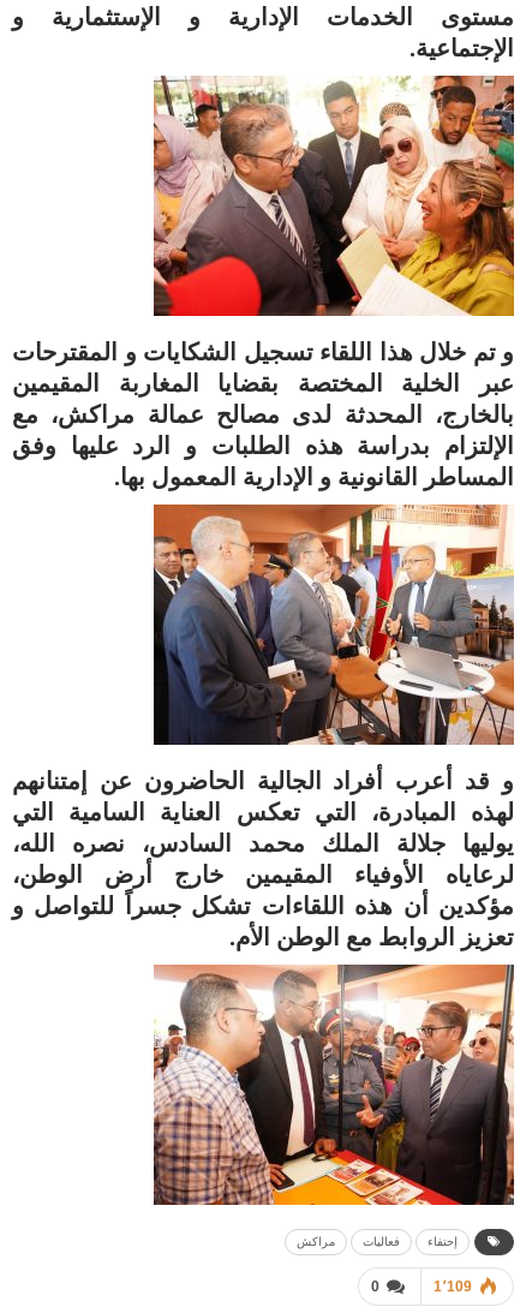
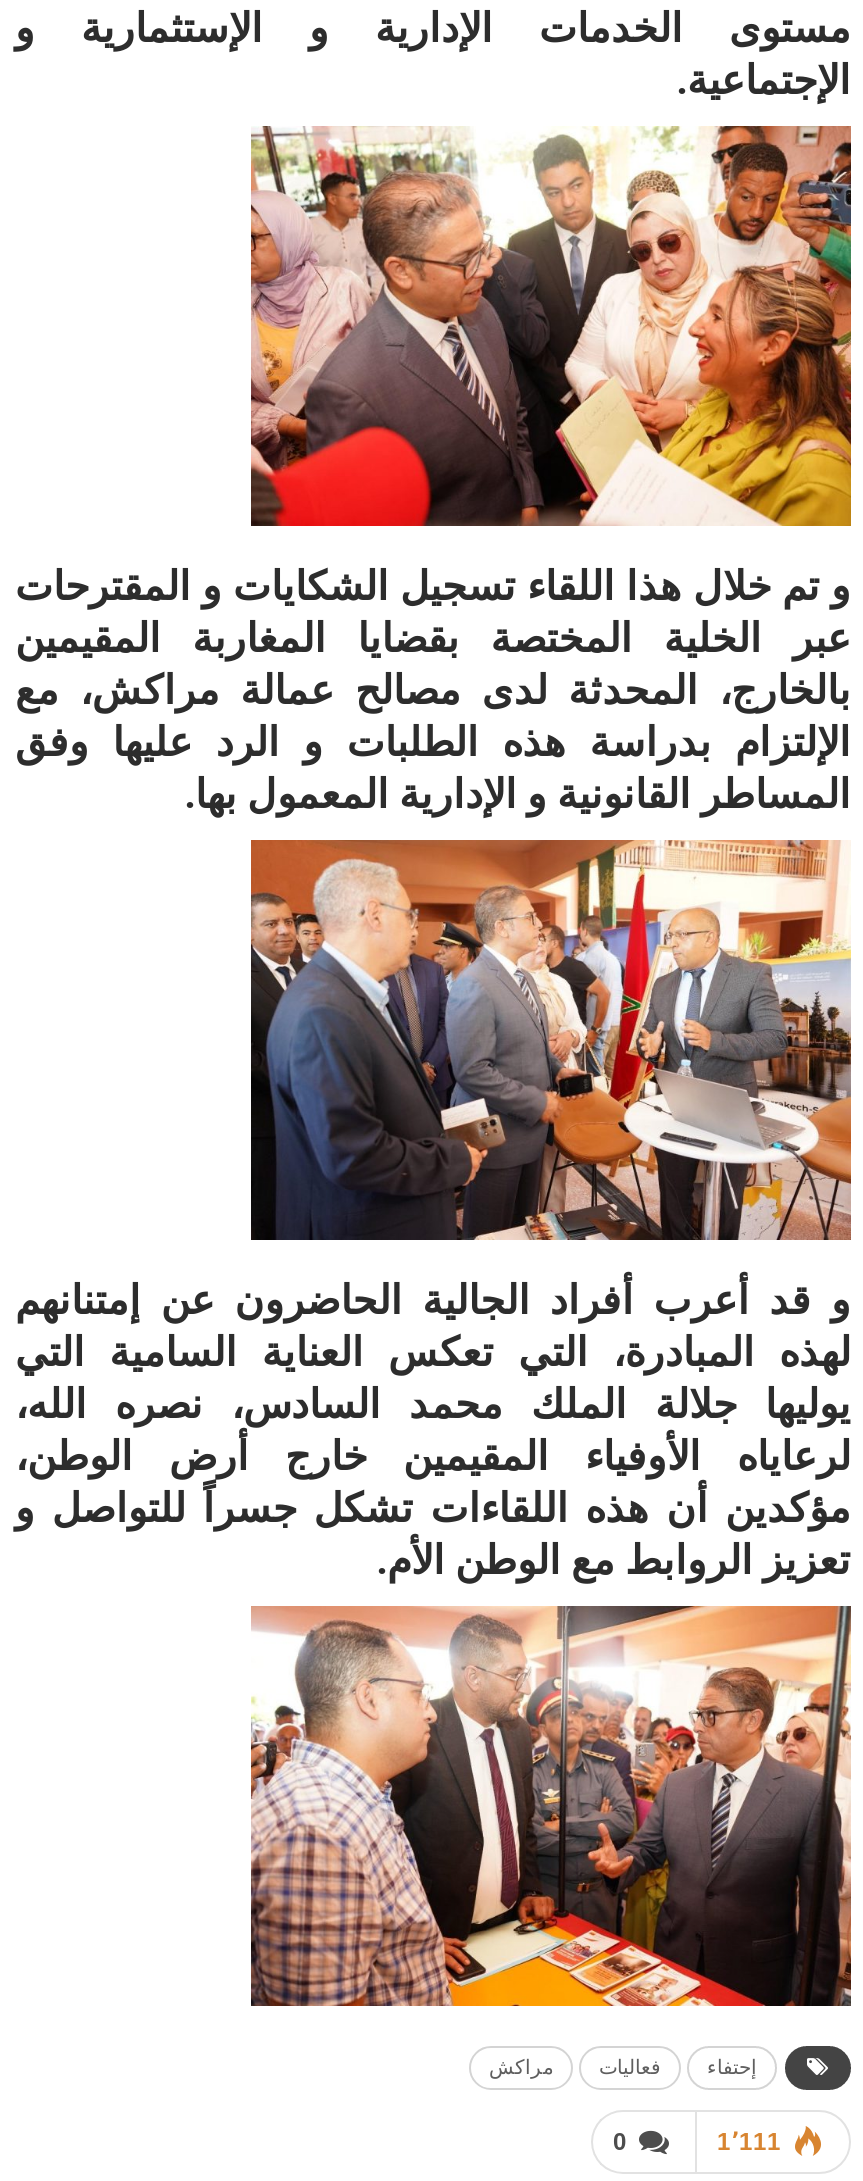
- 1٬109
+ 1٬111
